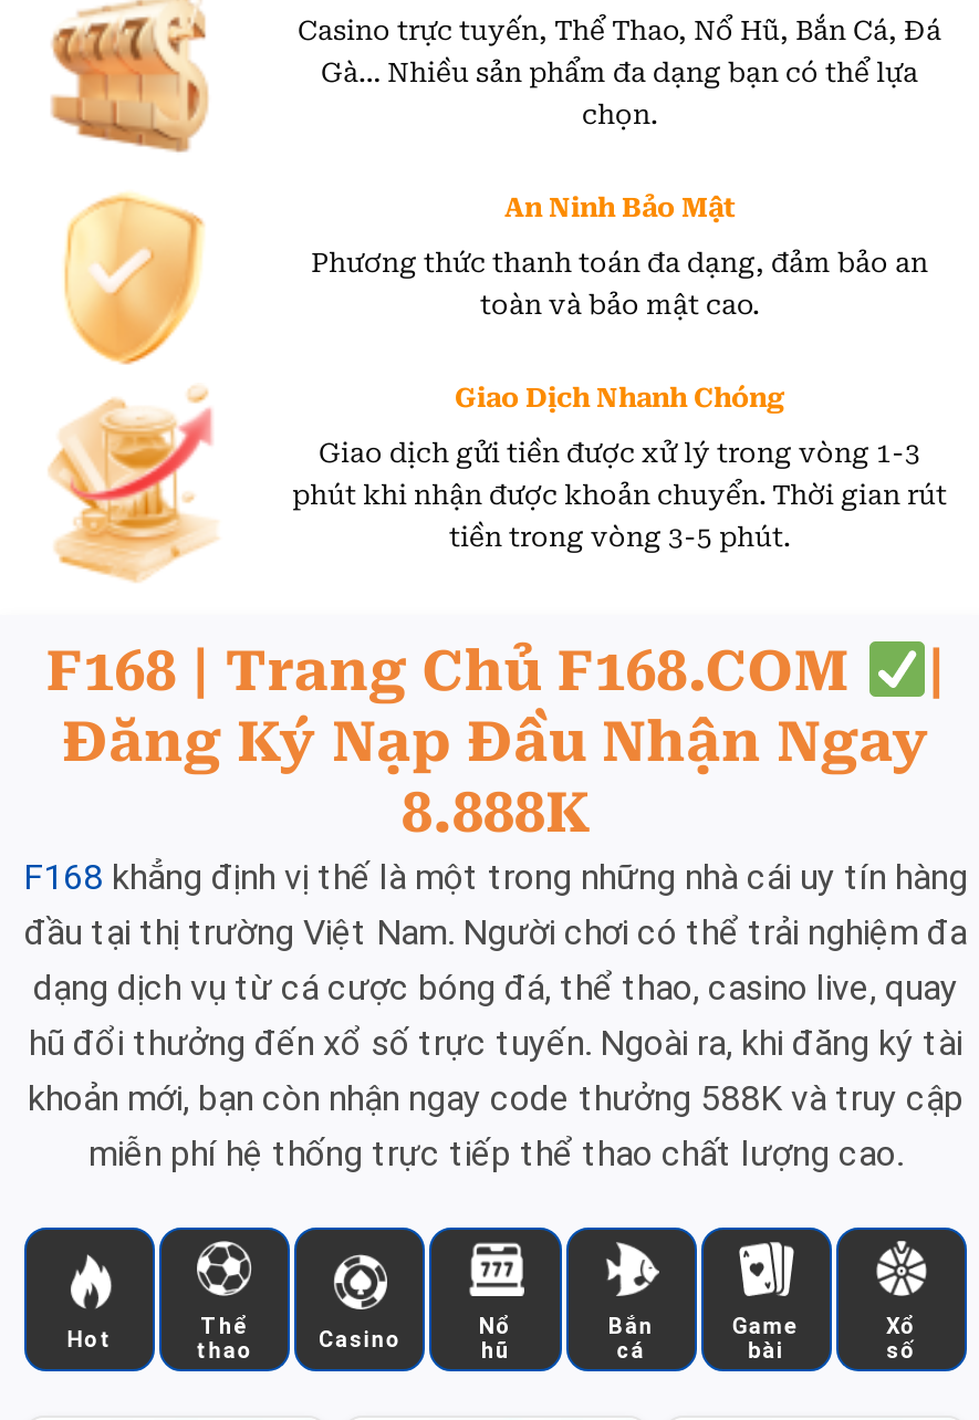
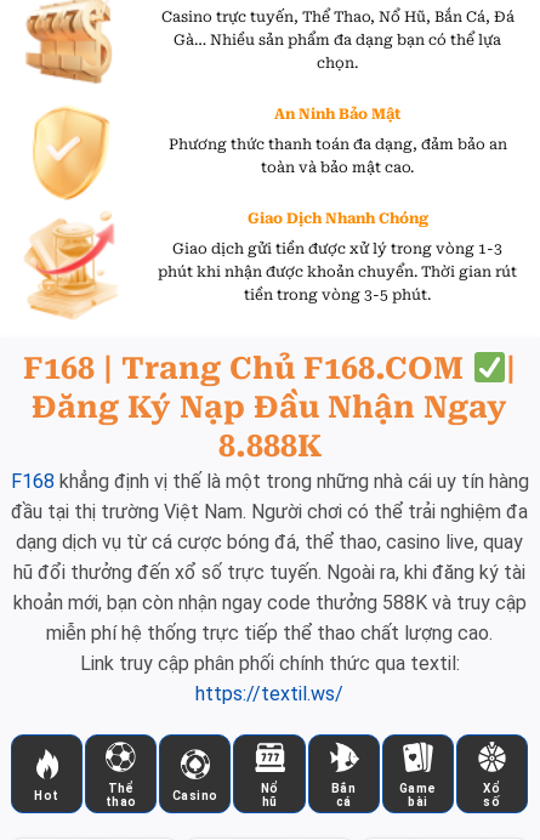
+ Link truy cập phân phối chính thức qua textil:
+ https://textil.ws/
